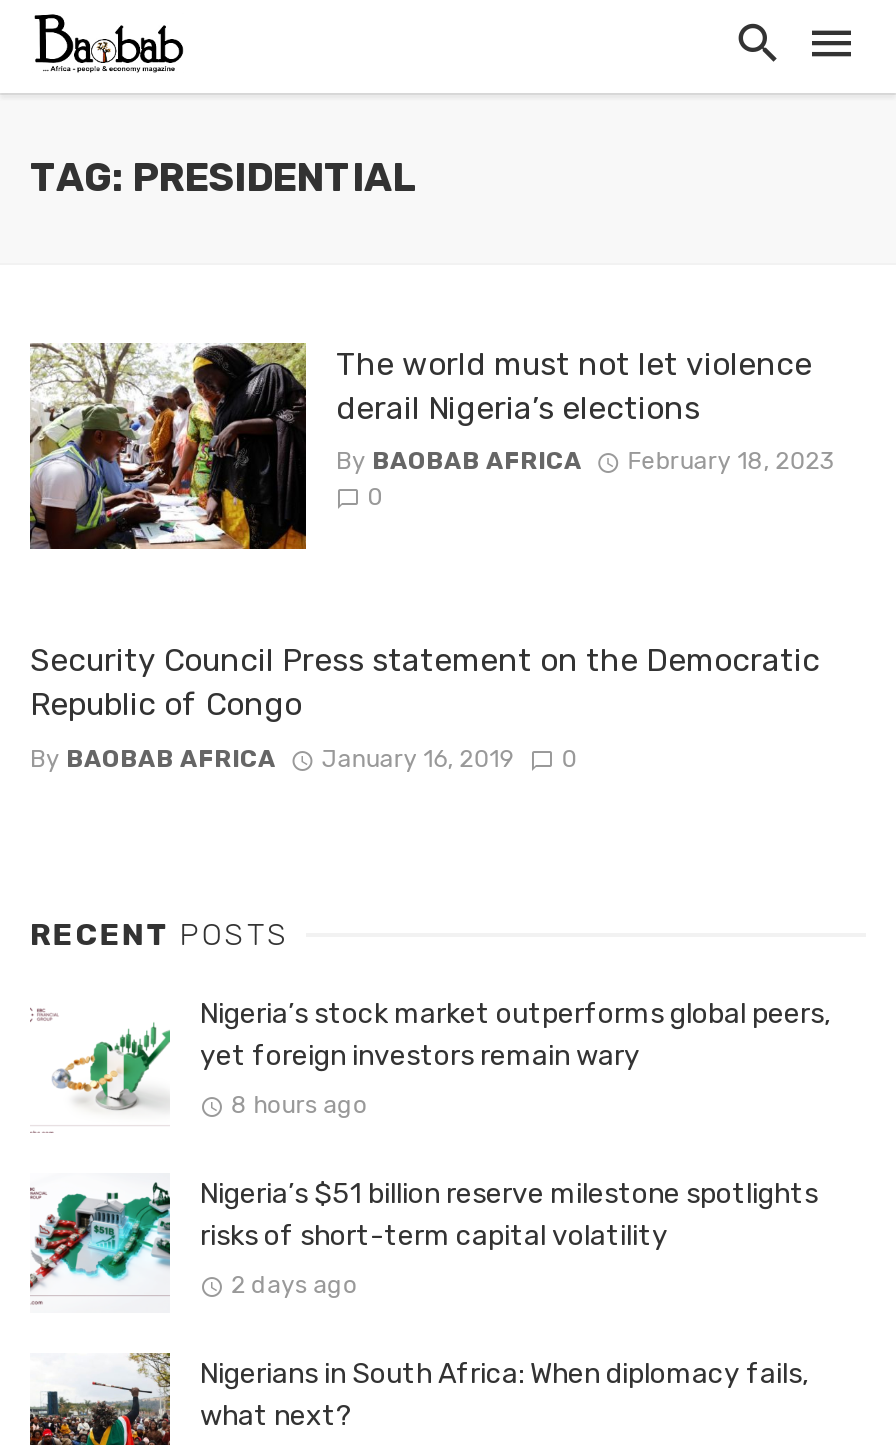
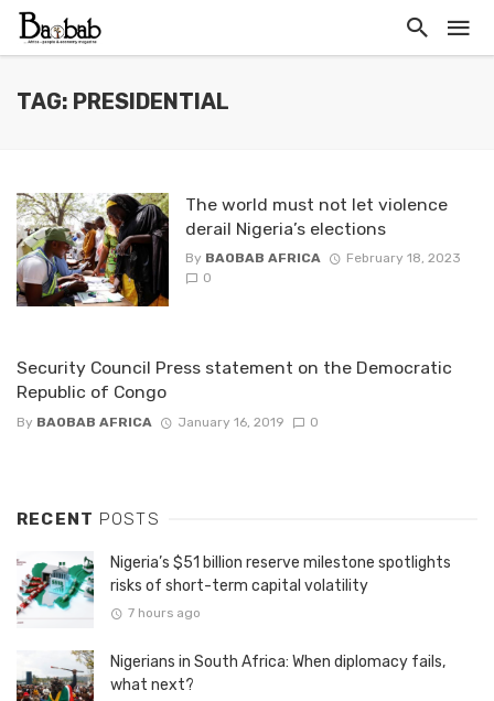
- [image]
- Nigeria’s stock market outperforms global peers,
- yet foreign investors remain wary
- 8 hours ago

- 2 days ago
+ 7 hours ago
